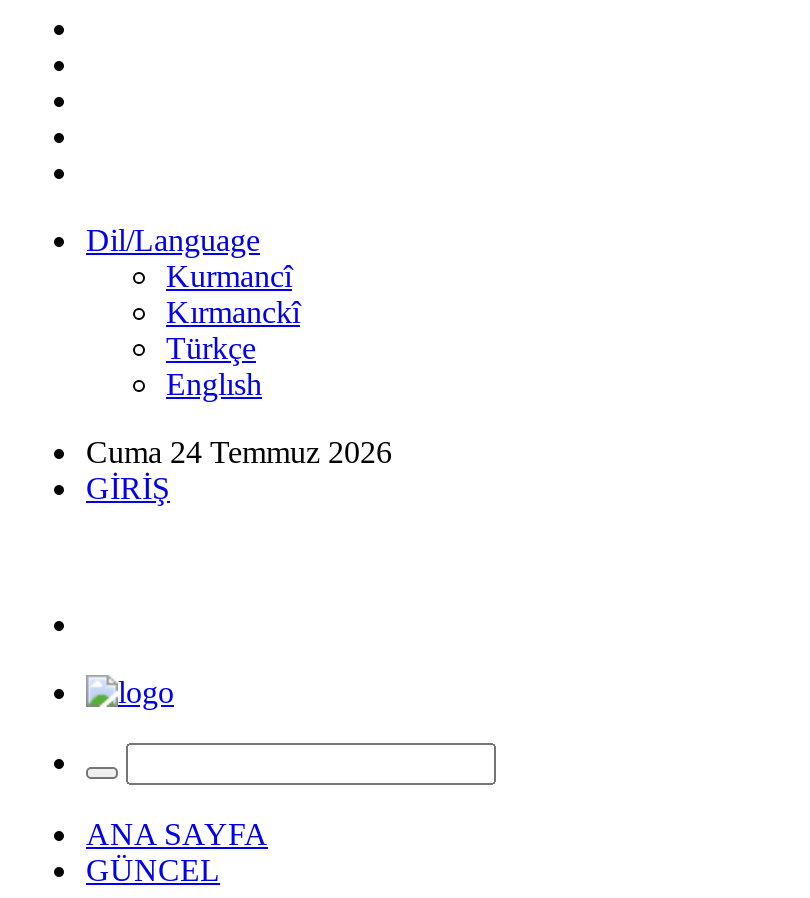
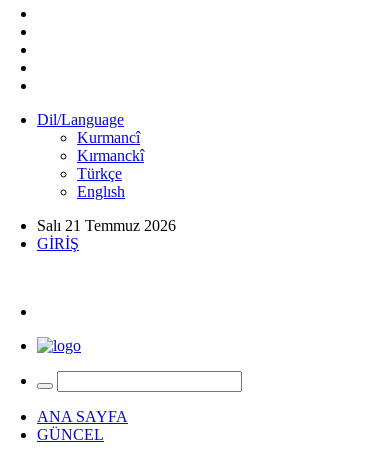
- Cuma 24 Temmuz 2026
+ Salı 21 Temmuz 2026
